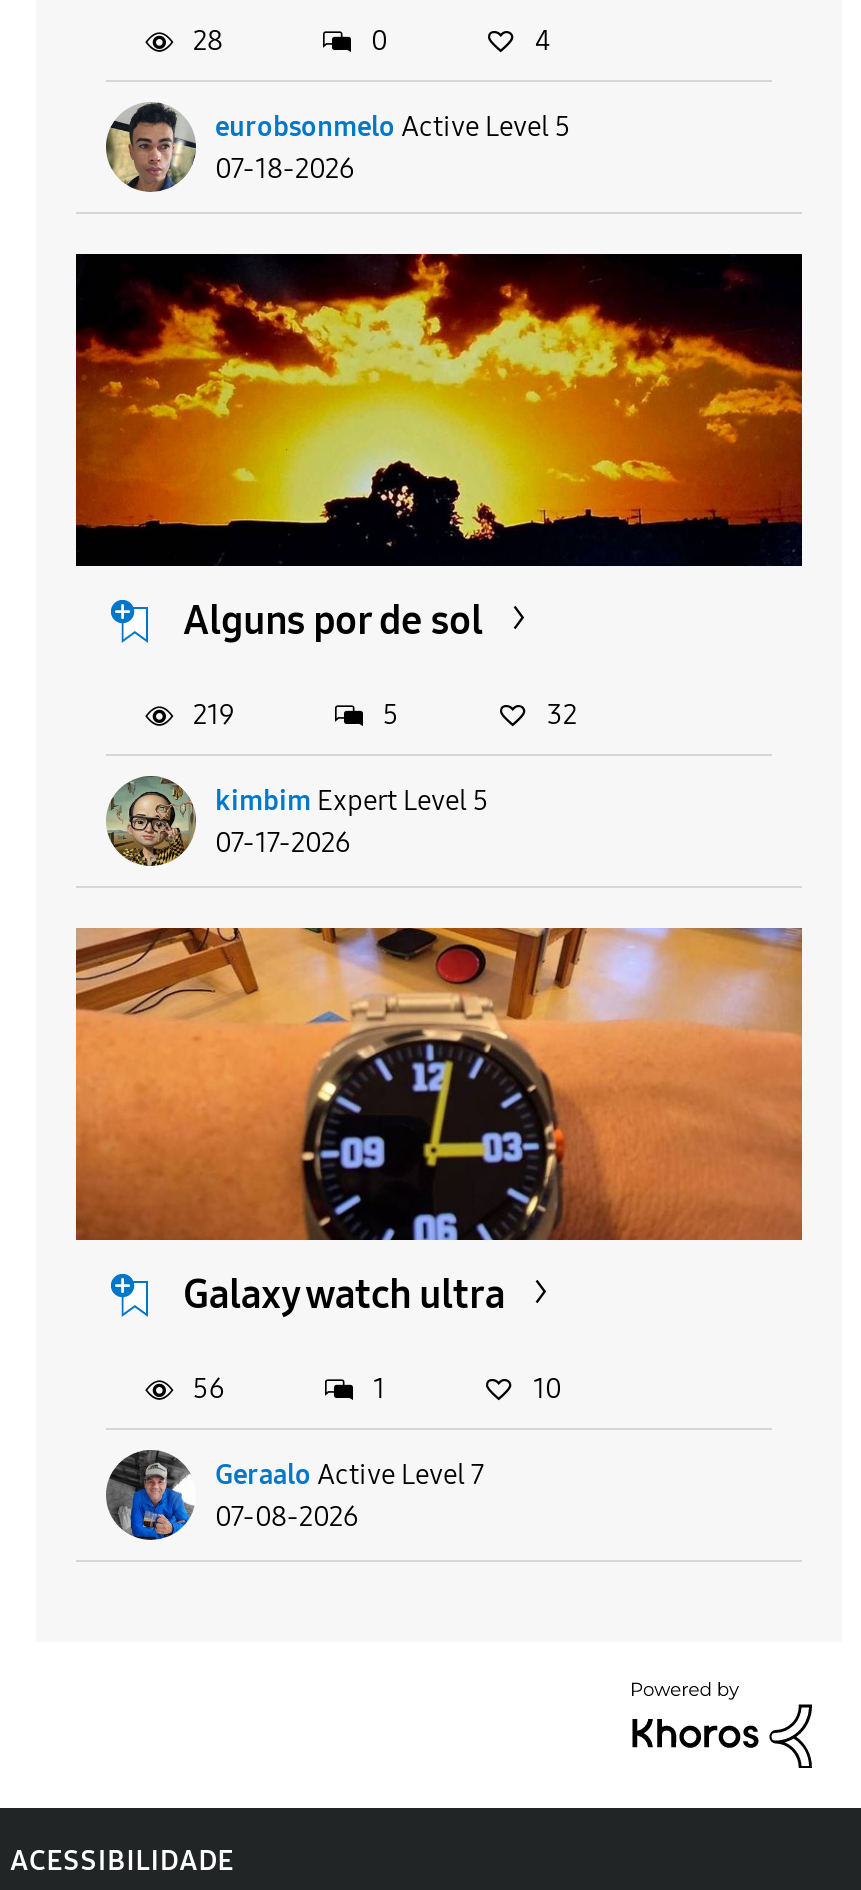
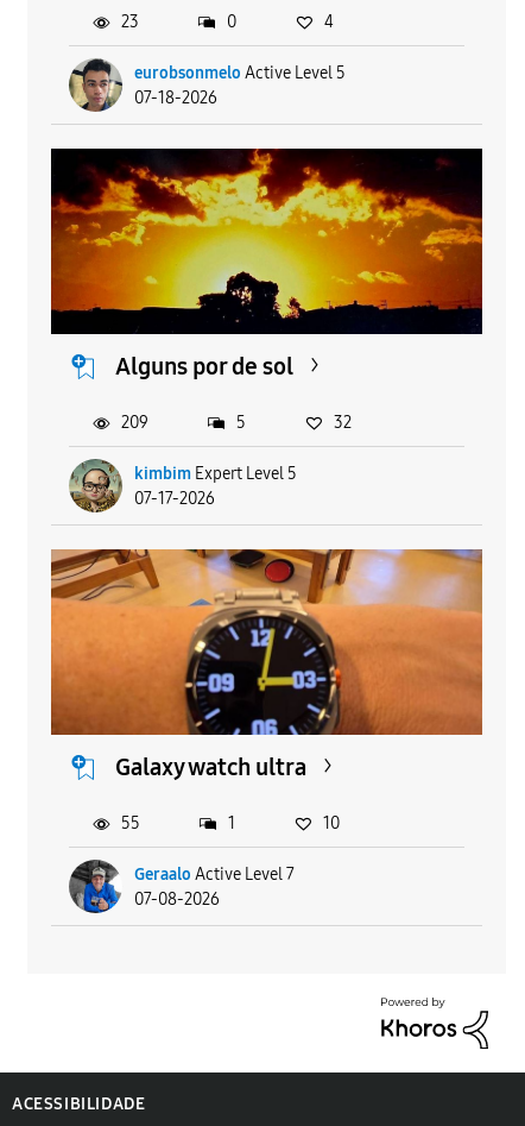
- 28
+ 23

- 219
+ 209

- 56
+ 55
